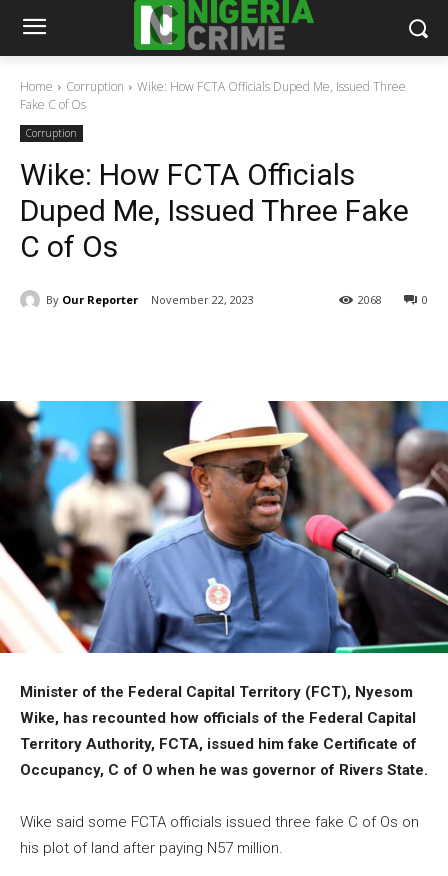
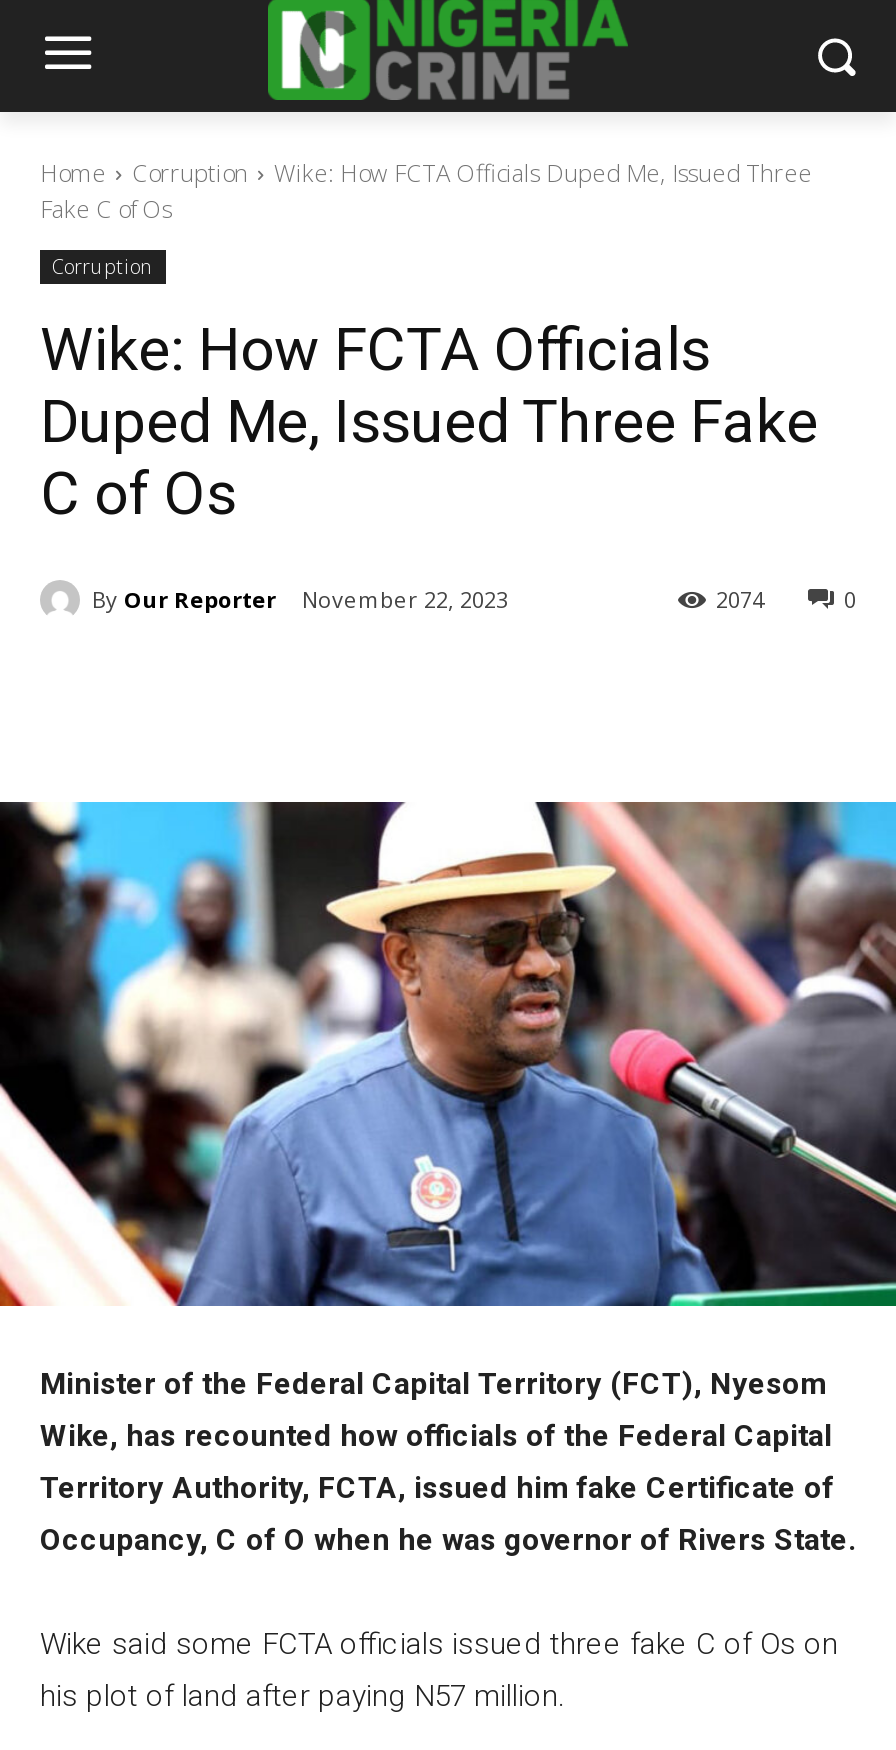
- 2068
+ 2074
